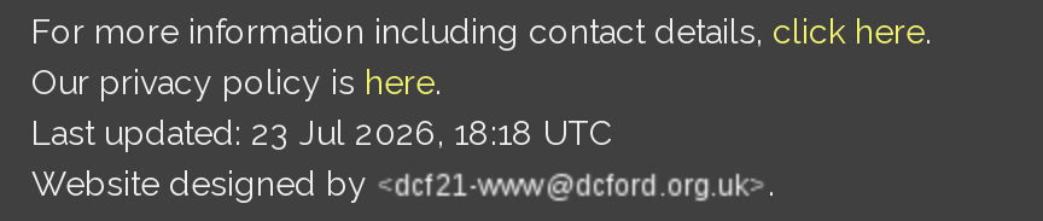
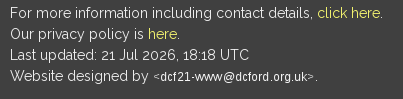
- Last updated: 23 Jul 2026, 18:18 UTC
+ Last updated: 21 Jul 2026, 18:18 UTC
